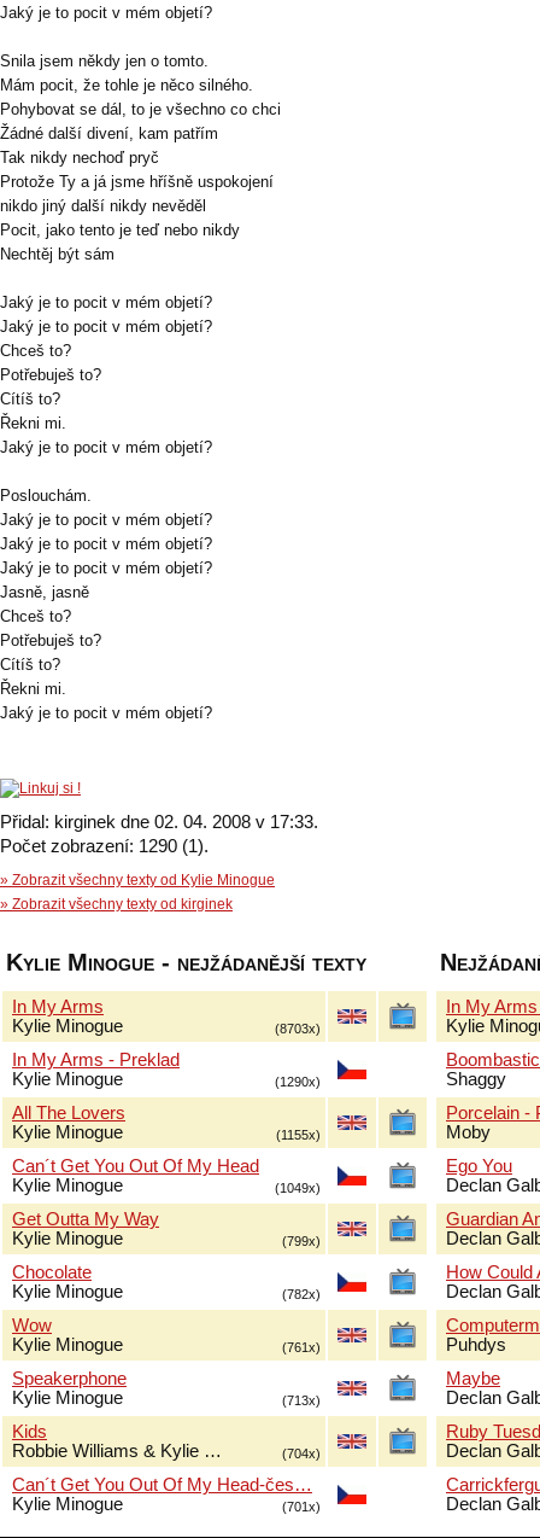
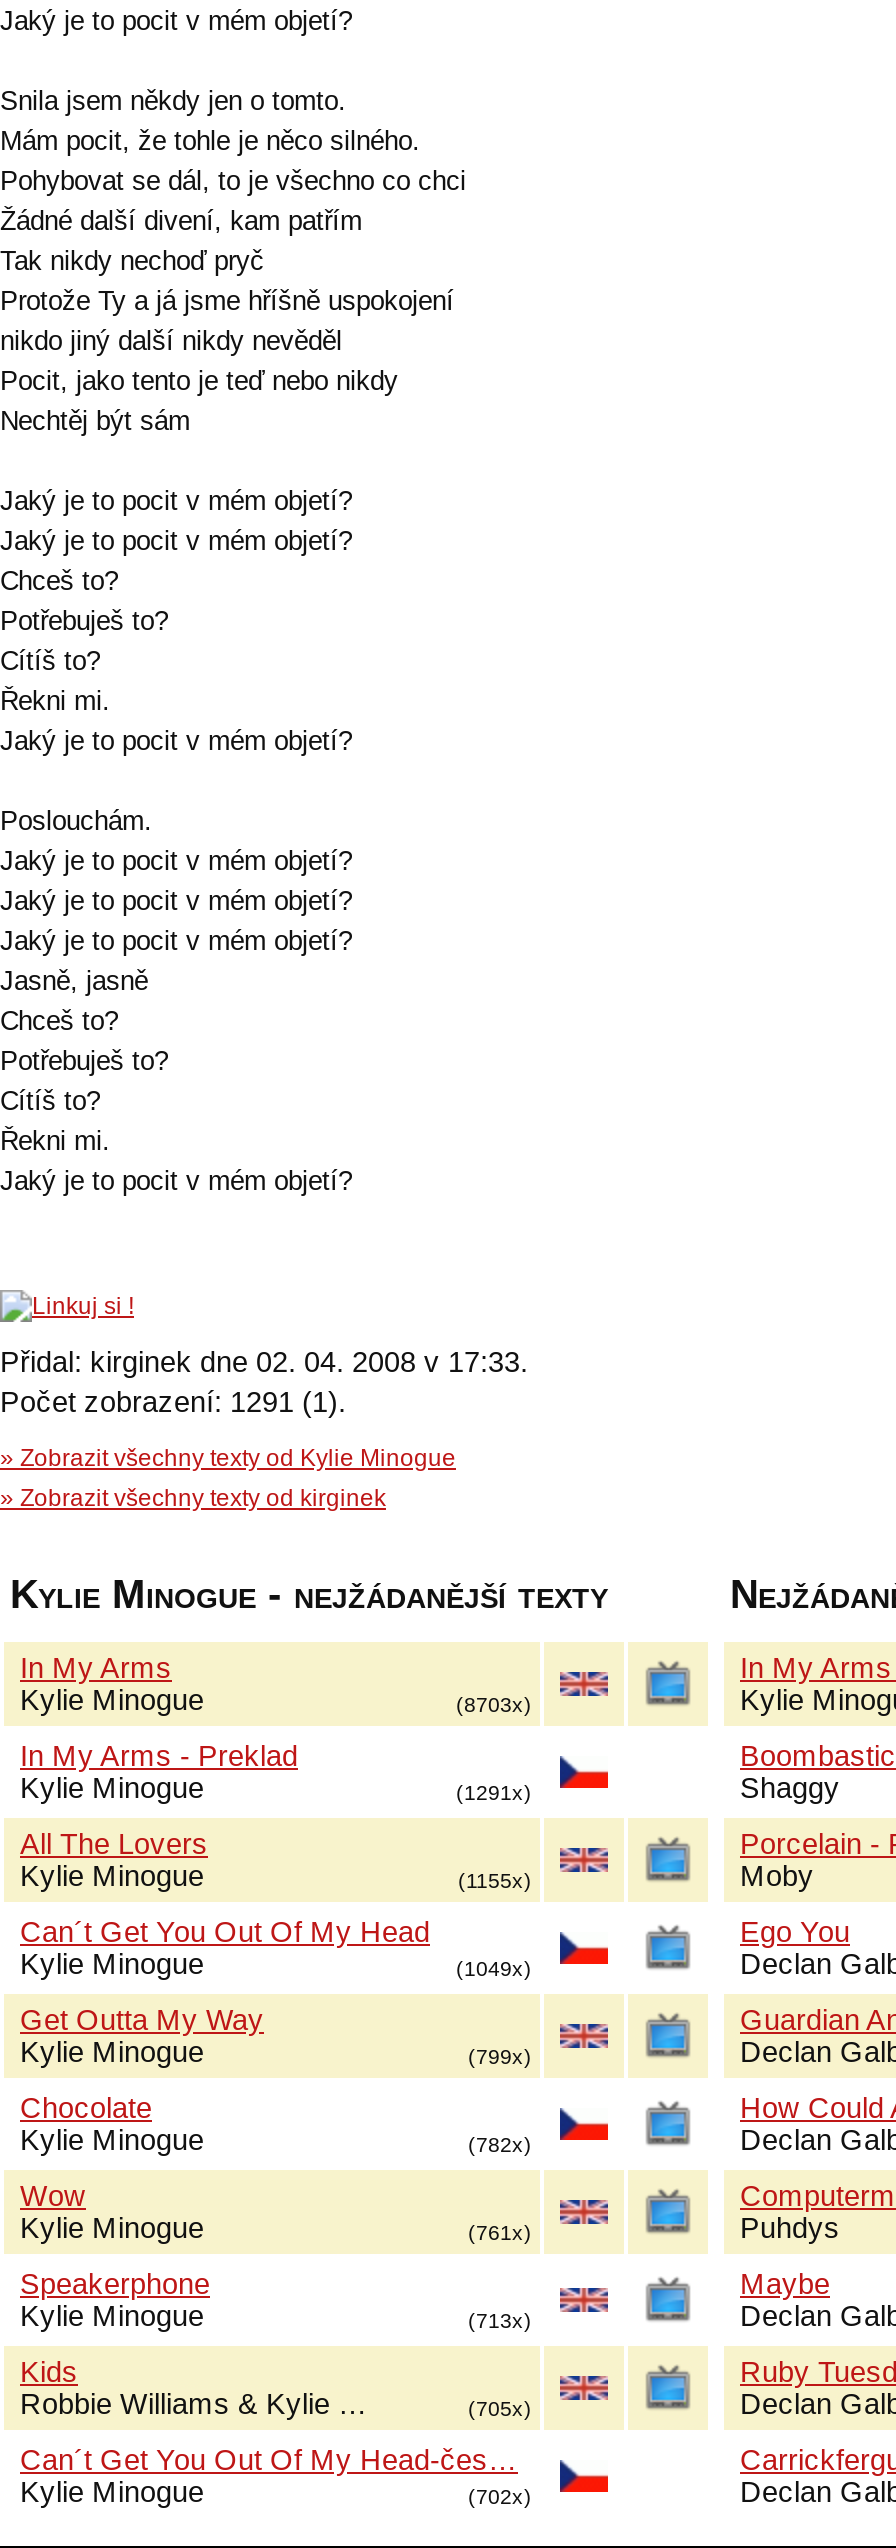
- Počet zobrazení: 1290 (1).
+ Počet zobrazení: 1291 (1).

- (1290x)
+ (1291x)

- (704x)
+ (705x)

- (701x)
+ (702x)
